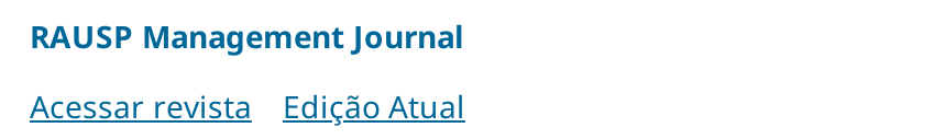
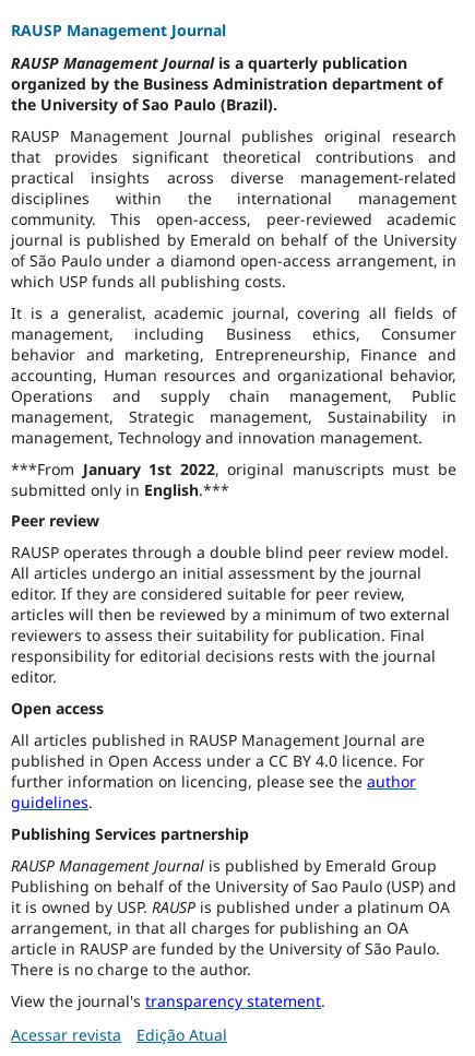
+ RAUSP Management Journal is a quarterly publication
+ organized by the Business Administration department of
+ the University of Sao Paulo (Brazil).
+ RAUSP Management Journal publishes original research
+ that provides significant theoretical contributions and
+ practical insights across diverse management-related
+ disciplines within the international management
+ community. This open-access, peer-reviewed academic
+ journal is published by Emerald on behalf of the University
+ of São Paulo under a diamond open-access arrangement, in
+ which USP funds all publishing costs.
+ It is a generalist, academic journal, covering all fields of
+ management, including Business ethics, Consumer
+ behavior and marketing, Entrepreneurship, Finance and
+ accounting, Human resources and organizational behavior,
+ Operations and supply chain management, Public
+ management, Strategic management, Sustainability in
+ management, Technology and innovation management.
+ ***From January 1st 2022, original manuscripts must be
+ submitted only in English.***
+ Peer review
+ RAUSP operates through a double blind peer review model.
+ All articles undergo an initial assessment by the journal
+ editor. If they are considered suitable for peer review,
+ articles will then be reviewed by a minimum of two external
+ reviewers to assess their suitability for publication. Final
+ responsibility for editorial decisions rests with the journal
+ editor.
+ Open access
+ All articles published in RAUSP Management Journal are
+ published in Open Access under a CC BY 4.0 licence. For
+ further information on licencing, please see the author
+ guidelines.
+ Publishing Services partnership
+ RAUSP Management Journal is published by Emerald Group
+ Publishing on behalf of the University of Sao Paulo (USP) and
+ it is owned by USP. RAUSP is published under a platinum OA
+ arrangement, in that all charges for publishing an OA
+ article in RAUSP are funded by the University of São Paulo.
+ There is no charge to the author.
+ View the journal's transparency statement.
